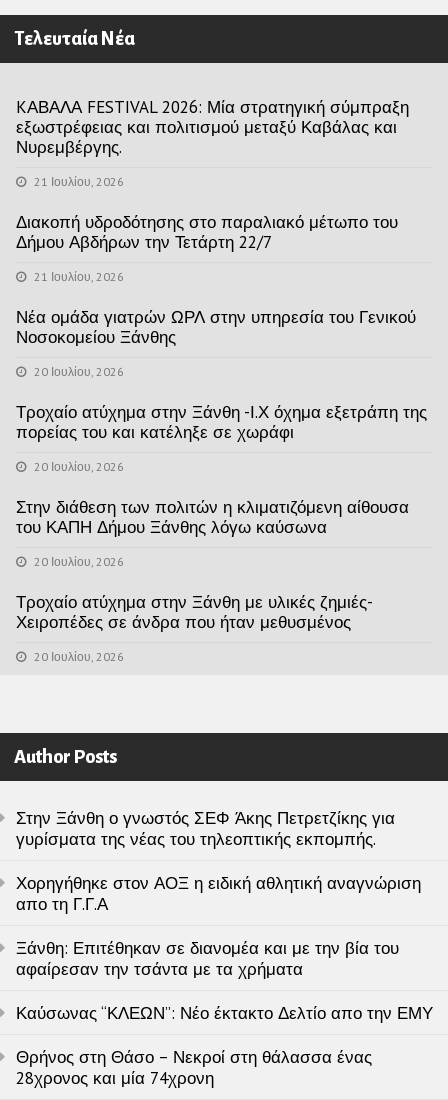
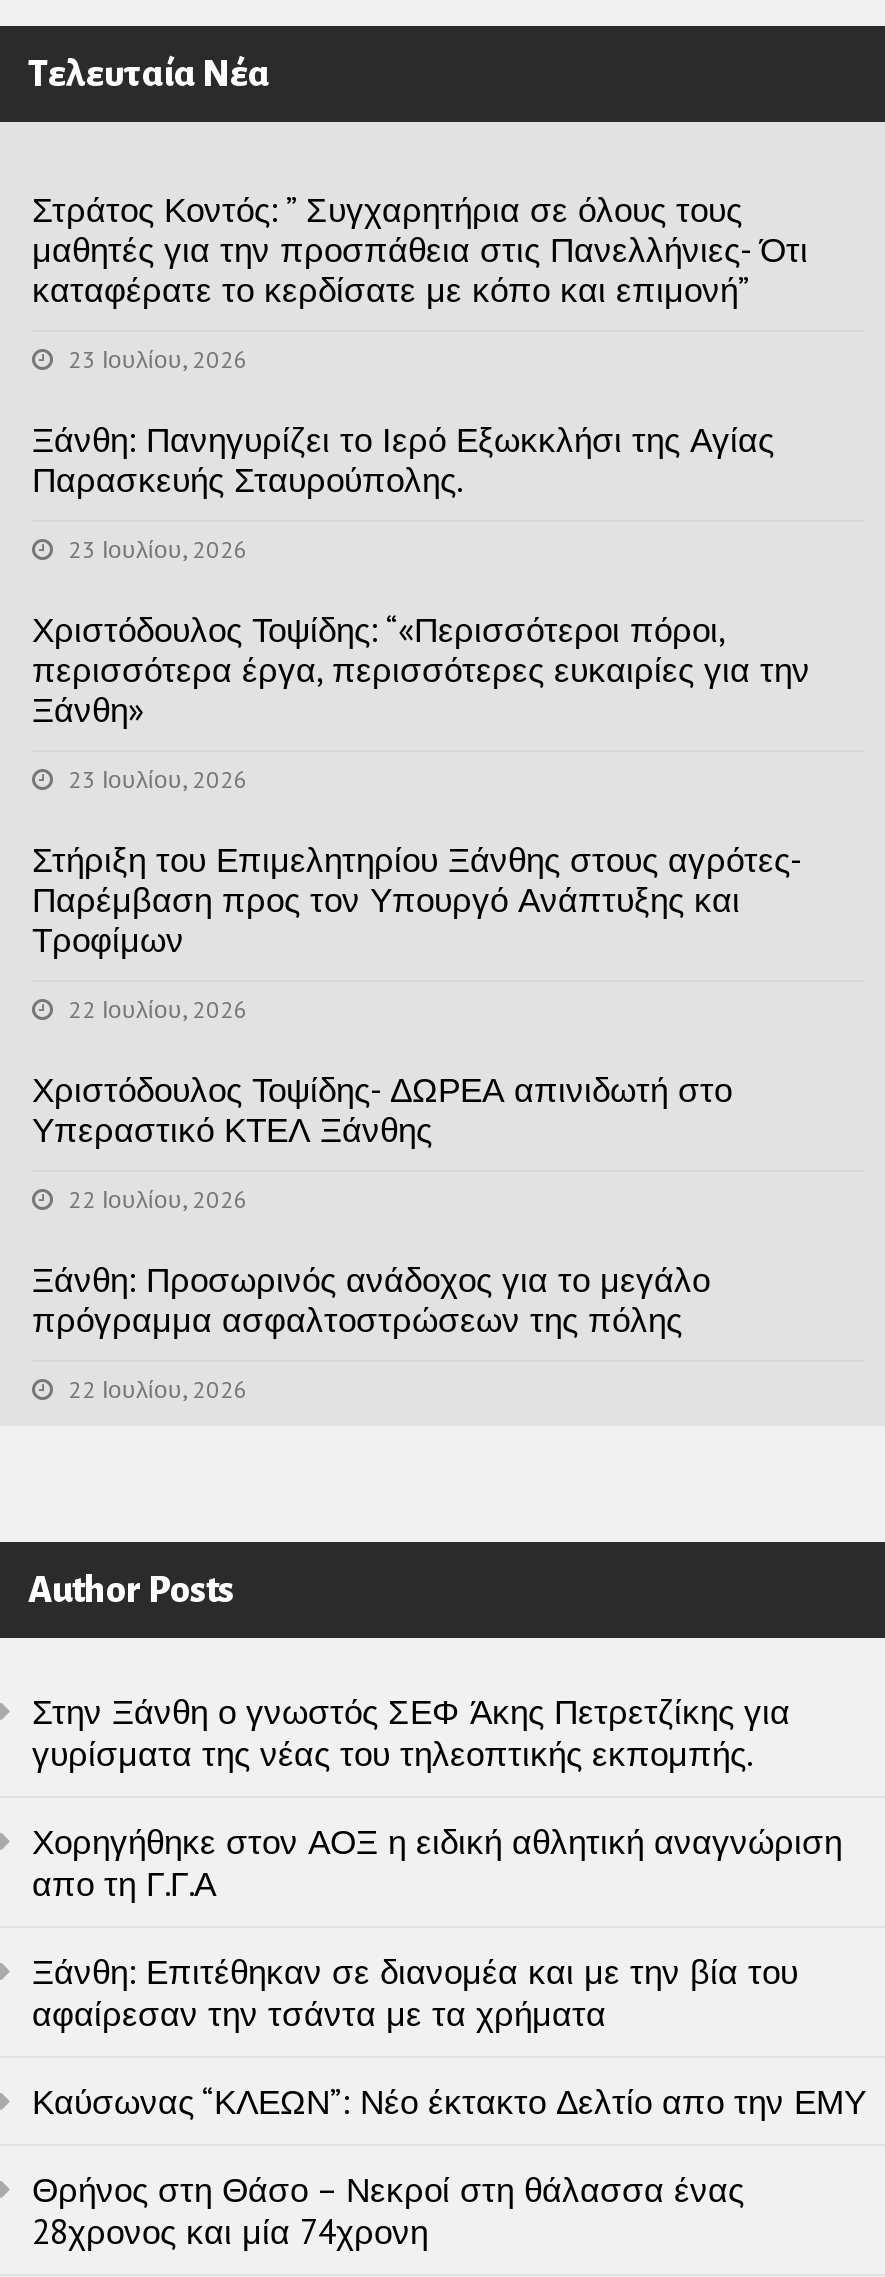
- KΑΒΑΛΑ FESTIVAL 2026: Μία στρατηγική σύμπραξη
- εξωστρέφειας και πολιτισμού μεταξύ Καβάλας και
- Νυρεμβέργης.
+ Στράτος Κοντός: ” Συγχαρητήρια σε όλους τους
+ μαθητές για την προσπάθεια στις Πανελλήνιες- Ότι
+ καταφέρατε το κερδίσατε με κόπο και επιμονή”

- 21 Ιουλίου, 2026
+ 23 Ιουλίου, 2026

- Διακοπή υδροδότησης στο παραλιακό μέτωπο του
- Δήμου Αβδήρων την Τετάρτη 22/7
+ Ξάνθη: Πανηγυρίζει το Ιερό Εξωκκλήσι της Αγίας
+ Παρασκευής Σταυρούπολης.

- 21 Ιουλίου, 2026
+ 23 Ιουλίου, 2026

- Νέα ομάδα γιατρών ΩΡΛ στην υπηρεσία του Γενικού
- Νοσοκομείου Ξάνθης
+ Χριστόδουλος Τοψίδης: “«Περισσότεροι πόροι,
+ περισσότερα έργα, περισσότερες ευκαιρίες για την
+ Ξάνθη»

- 20 Ιουλίου, 2026
+ 23 Ιουλίου, 2026

- Τροχαίο ατύχημα στην Ξάνθη -Ι.Χ όχημα εξετράπη της
- πορείας του και κατέληξε σε χωράφι
+ Στήριξη του Επιμελητηρίου Ξάνθης στους αγρότες-
+ Παρέμβαση προς τον Υπουργό Ανάπτυξης και
+ Τροφίμων

- 20 Ιουλίου, 2026
+ 22 Ιουλίου, 2026

- Στην διάθεση των πολιτών η κλιματιζόμενη αίθουσα
- του ΚΑΠΗ Δήμου Ξάνθης λόγω καύσωνα
+ Χριστόδουλος Τοψίδης- ΔΩΡΕΑ απινιδωτή στο
+ Υπεραστικό ΚΤΕΛ Ξάνθης

- 20 Ιουλίου, 2026
+ 22 Ιουλίου, 2026

- Τροχαίο ατύχημα στην Ξάνθη με υλικές ζημιές-
- Χειροπέδες σε άνδρα που ήταν μεθυσμένος
+ Ξάνθη: Προσωρινός ανάδοχος για το μεγάλο
+ πρόγραμμα ασφαλτοστρώσεων της πόλης

- 20 Ιουλίου, 2026
+ 22 Ιουλίου, 2026
